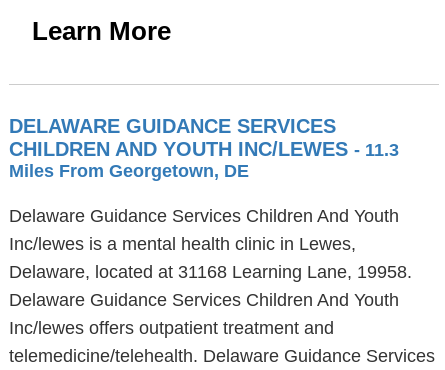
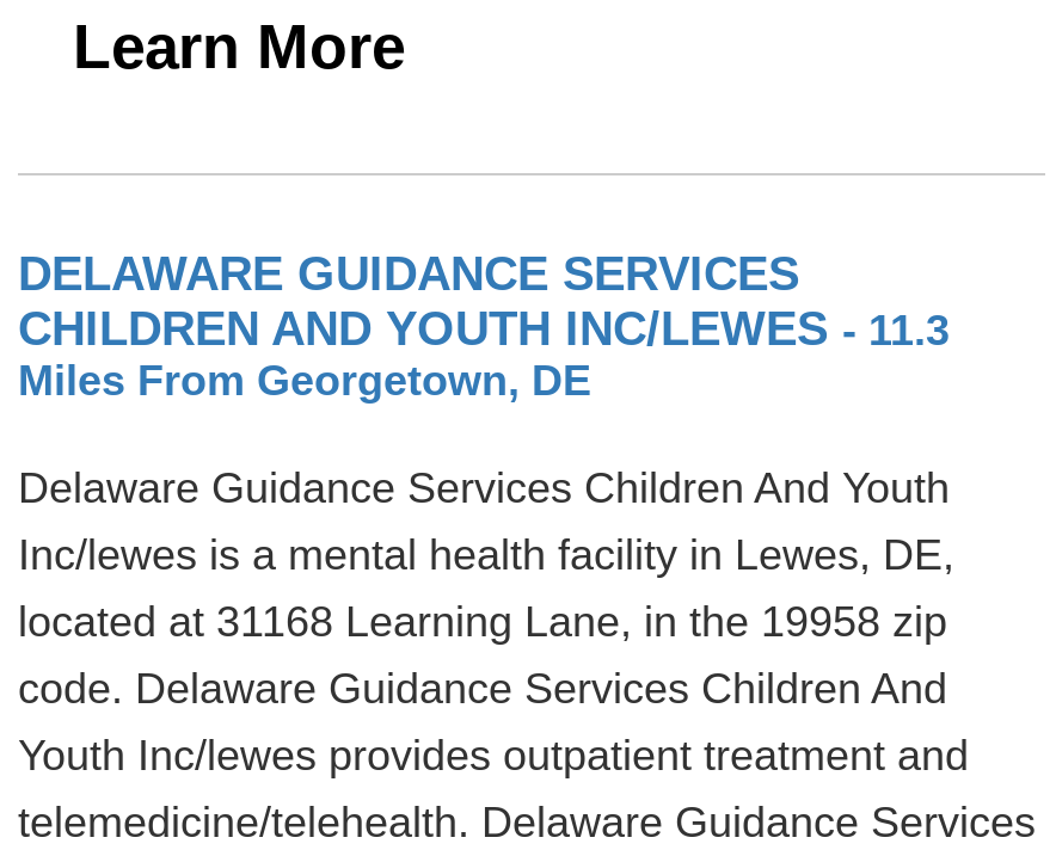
- Inc/lewes is a mental health clinic in Lewes,
- Delaware, located at 31168 Learning Lane, 19958.
- Delaware Guidance Services Children And Youth
- Inc/lewes offers outpatient treatment and
+ Inc/lewes is a mental health facility in Lewes, DE,
+ located at 31168 Learning Lane, in the 19958 zip
+ code. Delaware Guidance Services Children And
+ Youth Inc/lewes provides outpatient treatment and
